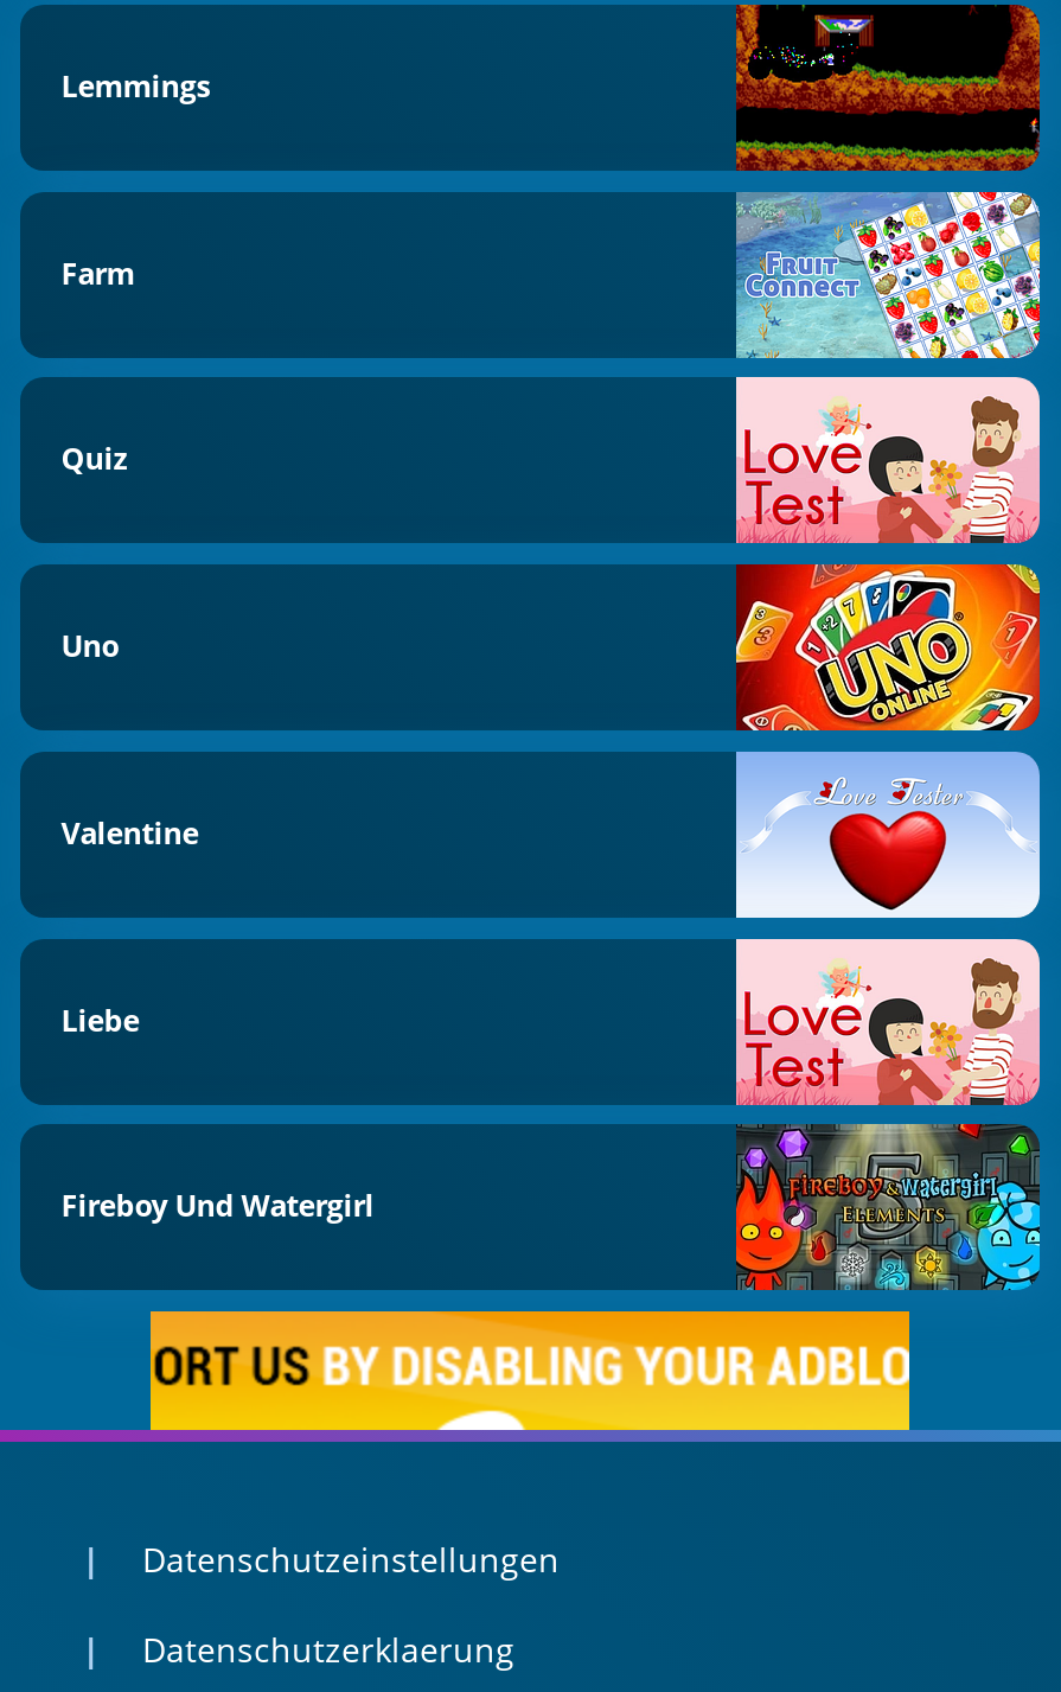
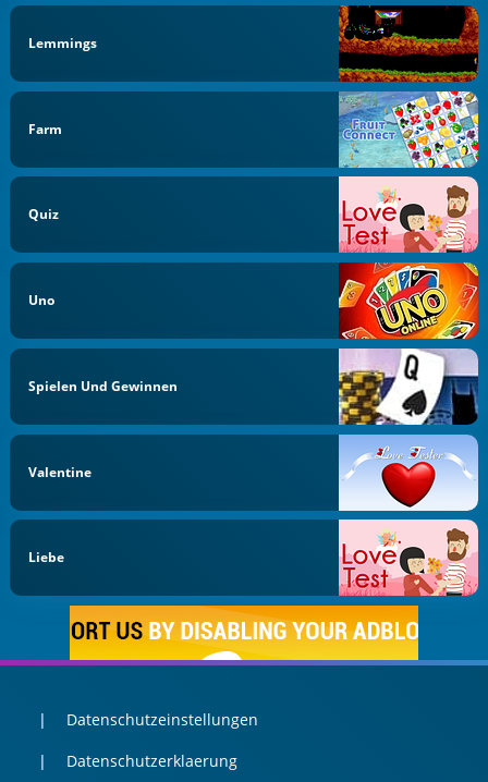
+ Spielen Und Gewinnen

+ [image]

moved down: Valentine | Liebe

- [image]

- Fireboy Und Watergirl
